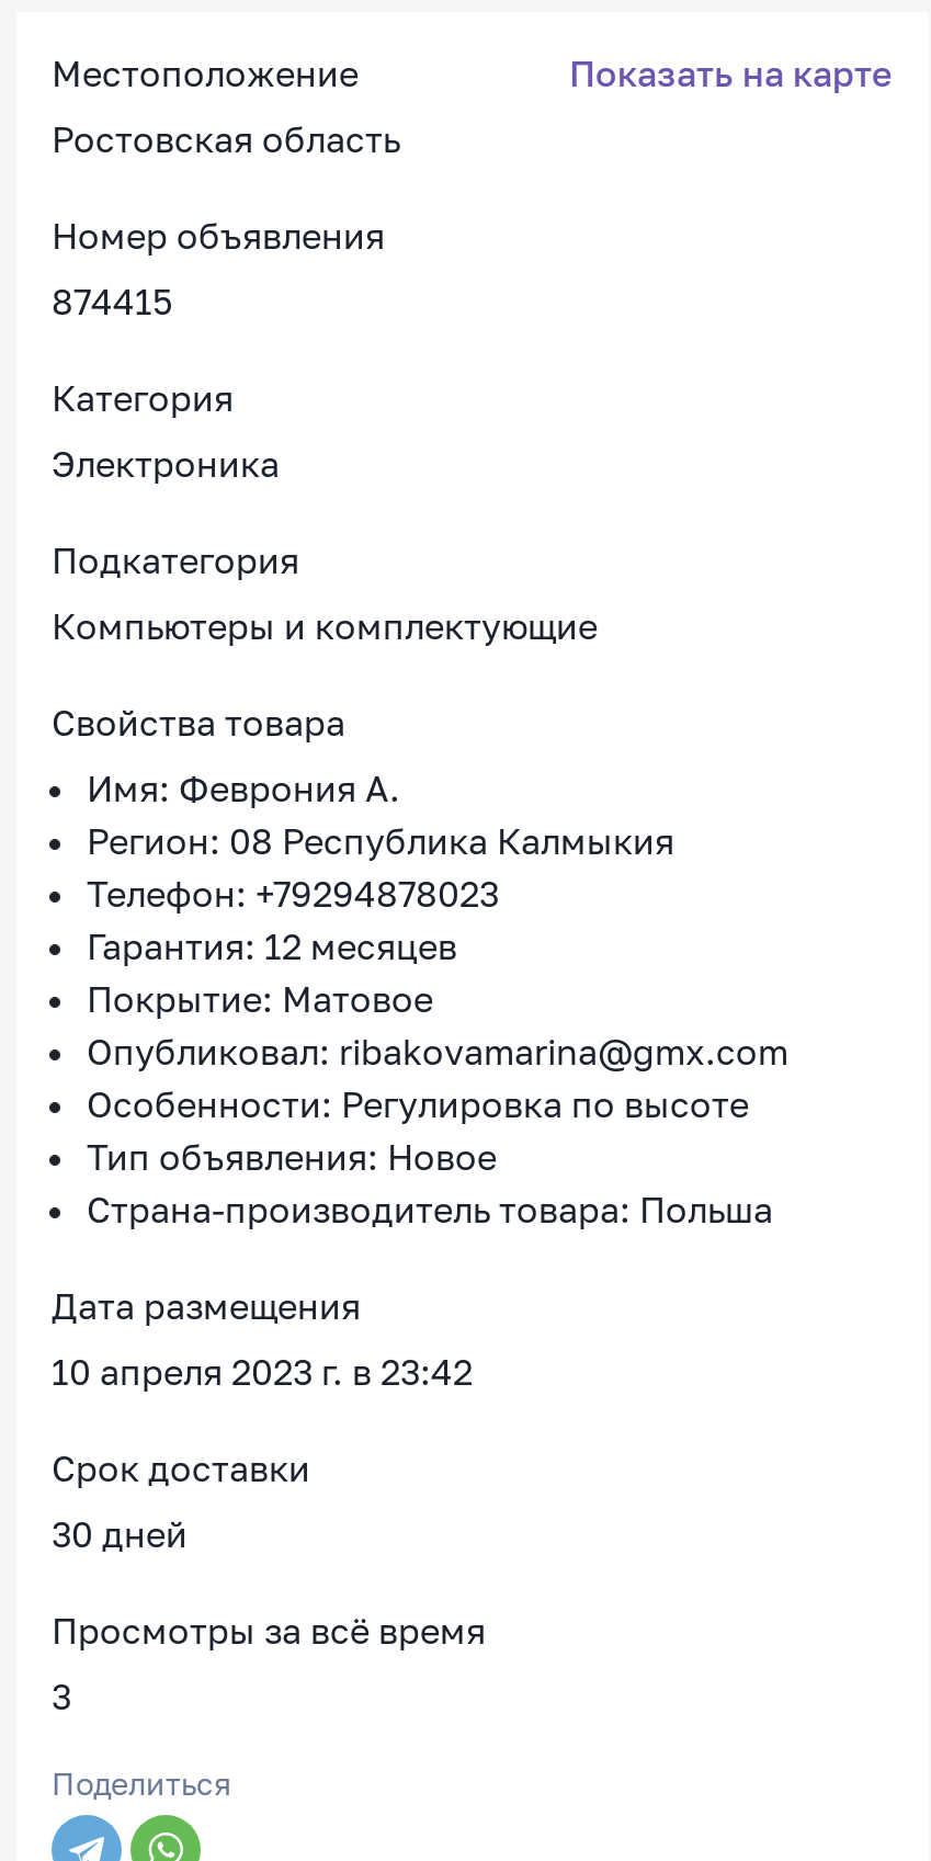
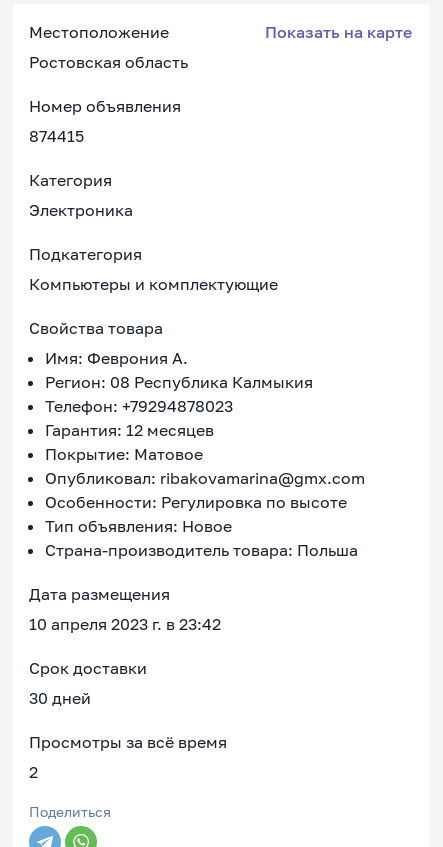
- 3
+ 2
